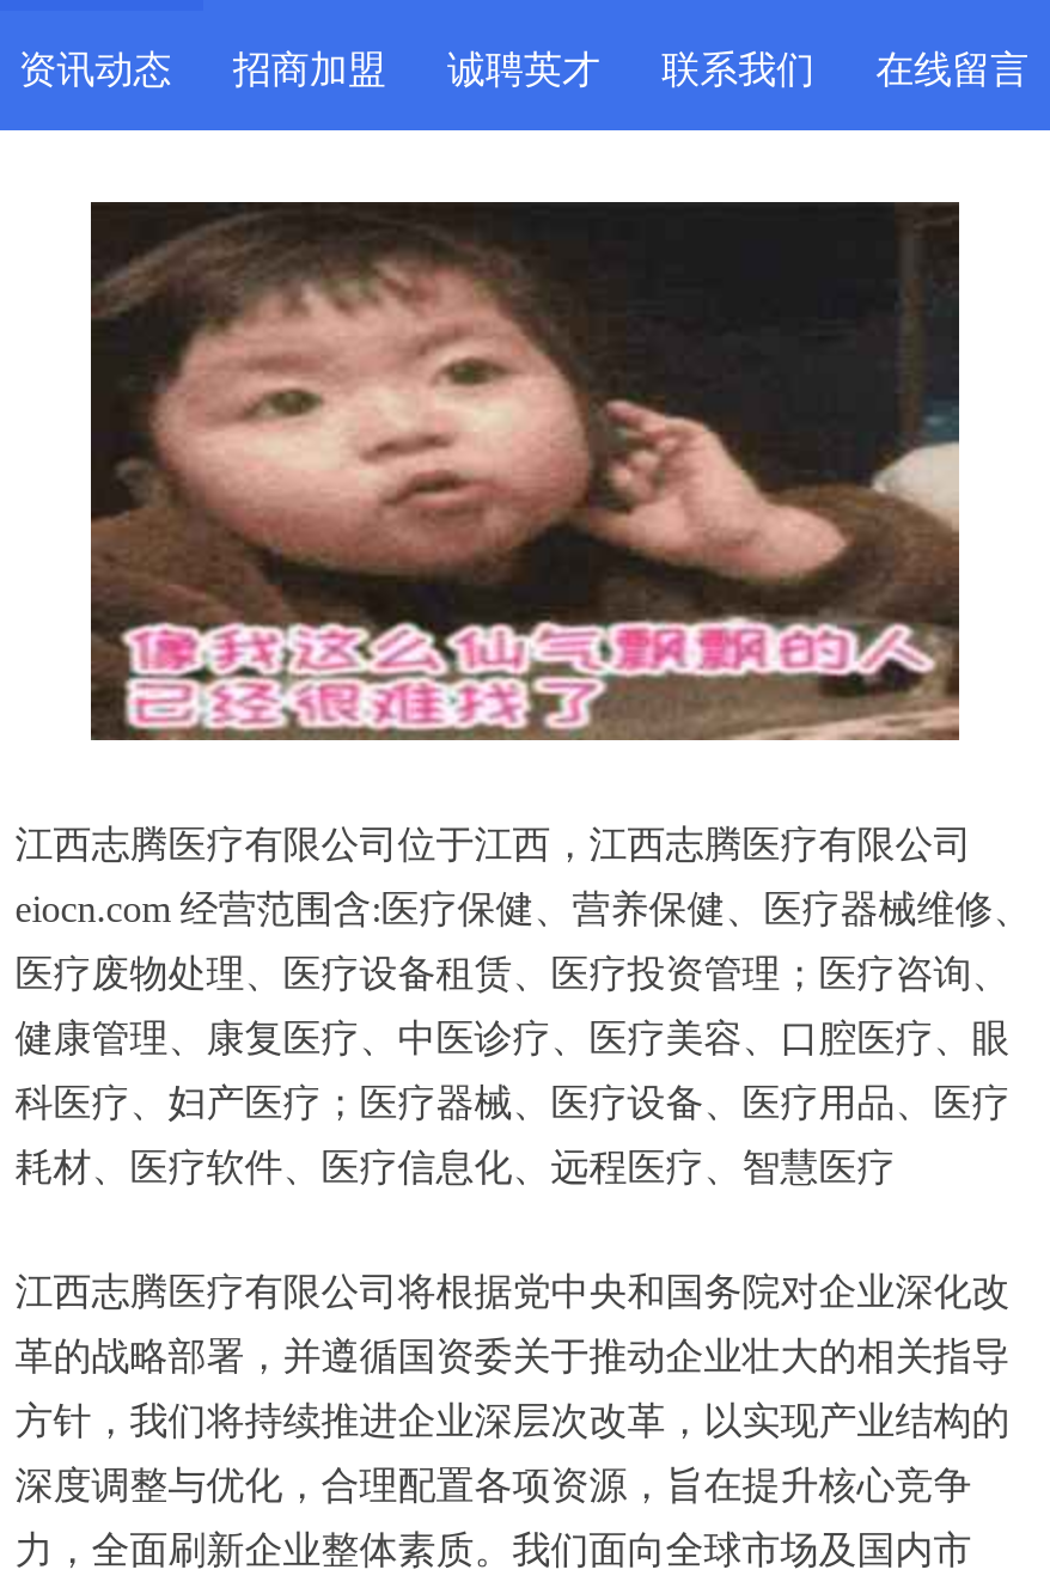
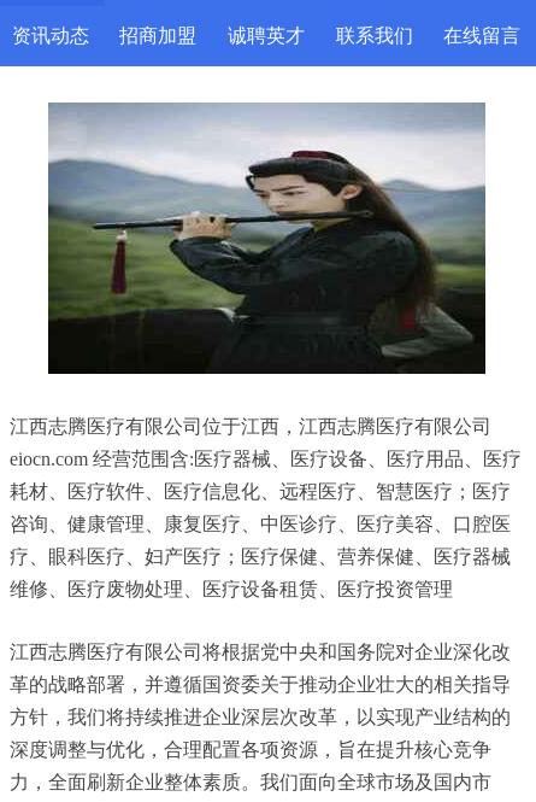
- [image]
+ [image]

- eiocn.com 经营范围含:医疗保健、营养保健、医疗器械维修、
+ eiocn.com 经营范围含:医疗器械、医疗设备、医疗用品、医疗

- 医疗废物处理、医疗设备租赁、医疗投资管理；医疗咨询、
+ 耗材、医疗软件、医疗信息化、远程医疗、智慧医疗；医疗

- 健康管理、康复医疗、中医诊疗、医疗美容、口腔医疗、眼
+ 咨询、健康管理、康复医疗、中医诊疗、医疗美容、口腔医

- 科医疗、妇产医疗；医疗器械、医疗设备、医疗用品、医疗
+ 疗、眼科医疗、妇产医疗；医疗保健、营养保健、医疗器械

- 耗材、医疗软件、医疗信息化、远程医疗、智慧医疗
+ 维修、医疗废物处理、医疗设备租赁、医疗投资管理
